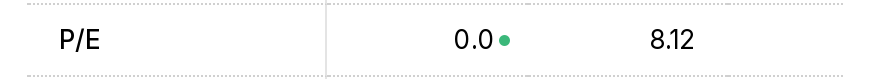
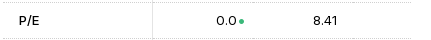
- 8.12
+ 8.41
